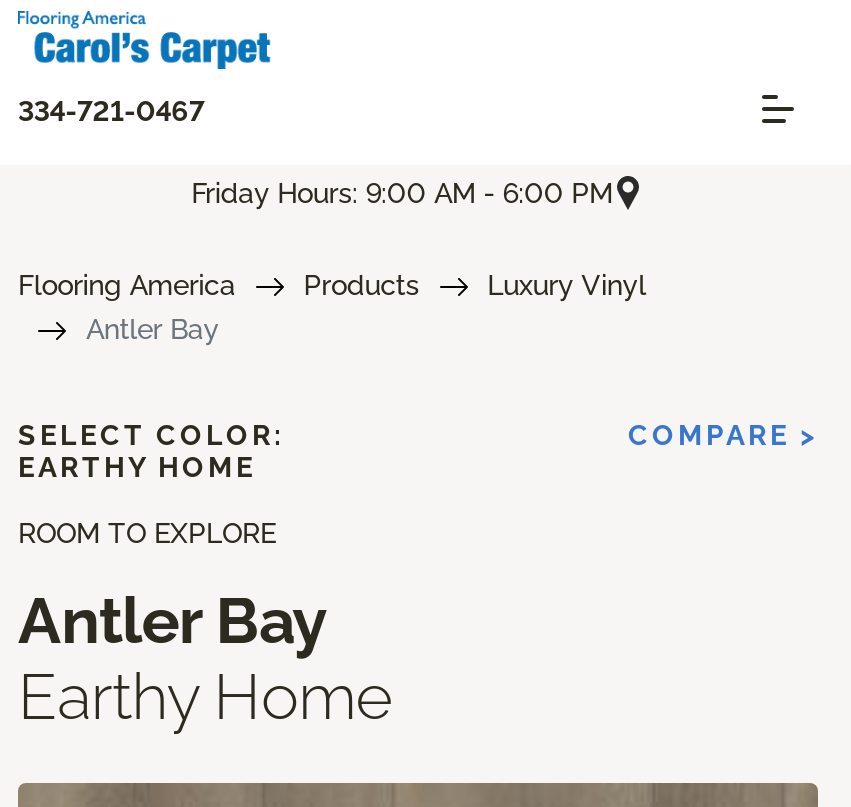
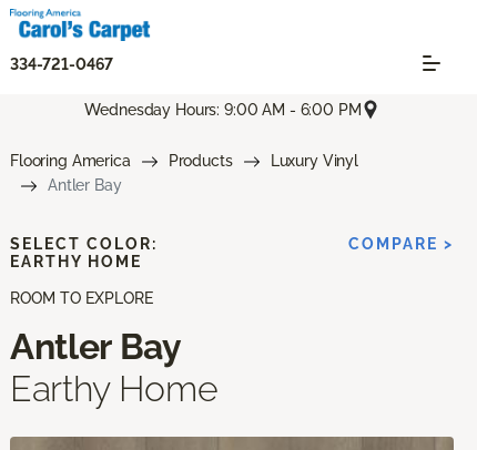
- Friday Hours: 9:00 AM - 6:00 PM
+ Wednesday Hours: 9:00 AM - 6:00 PM
